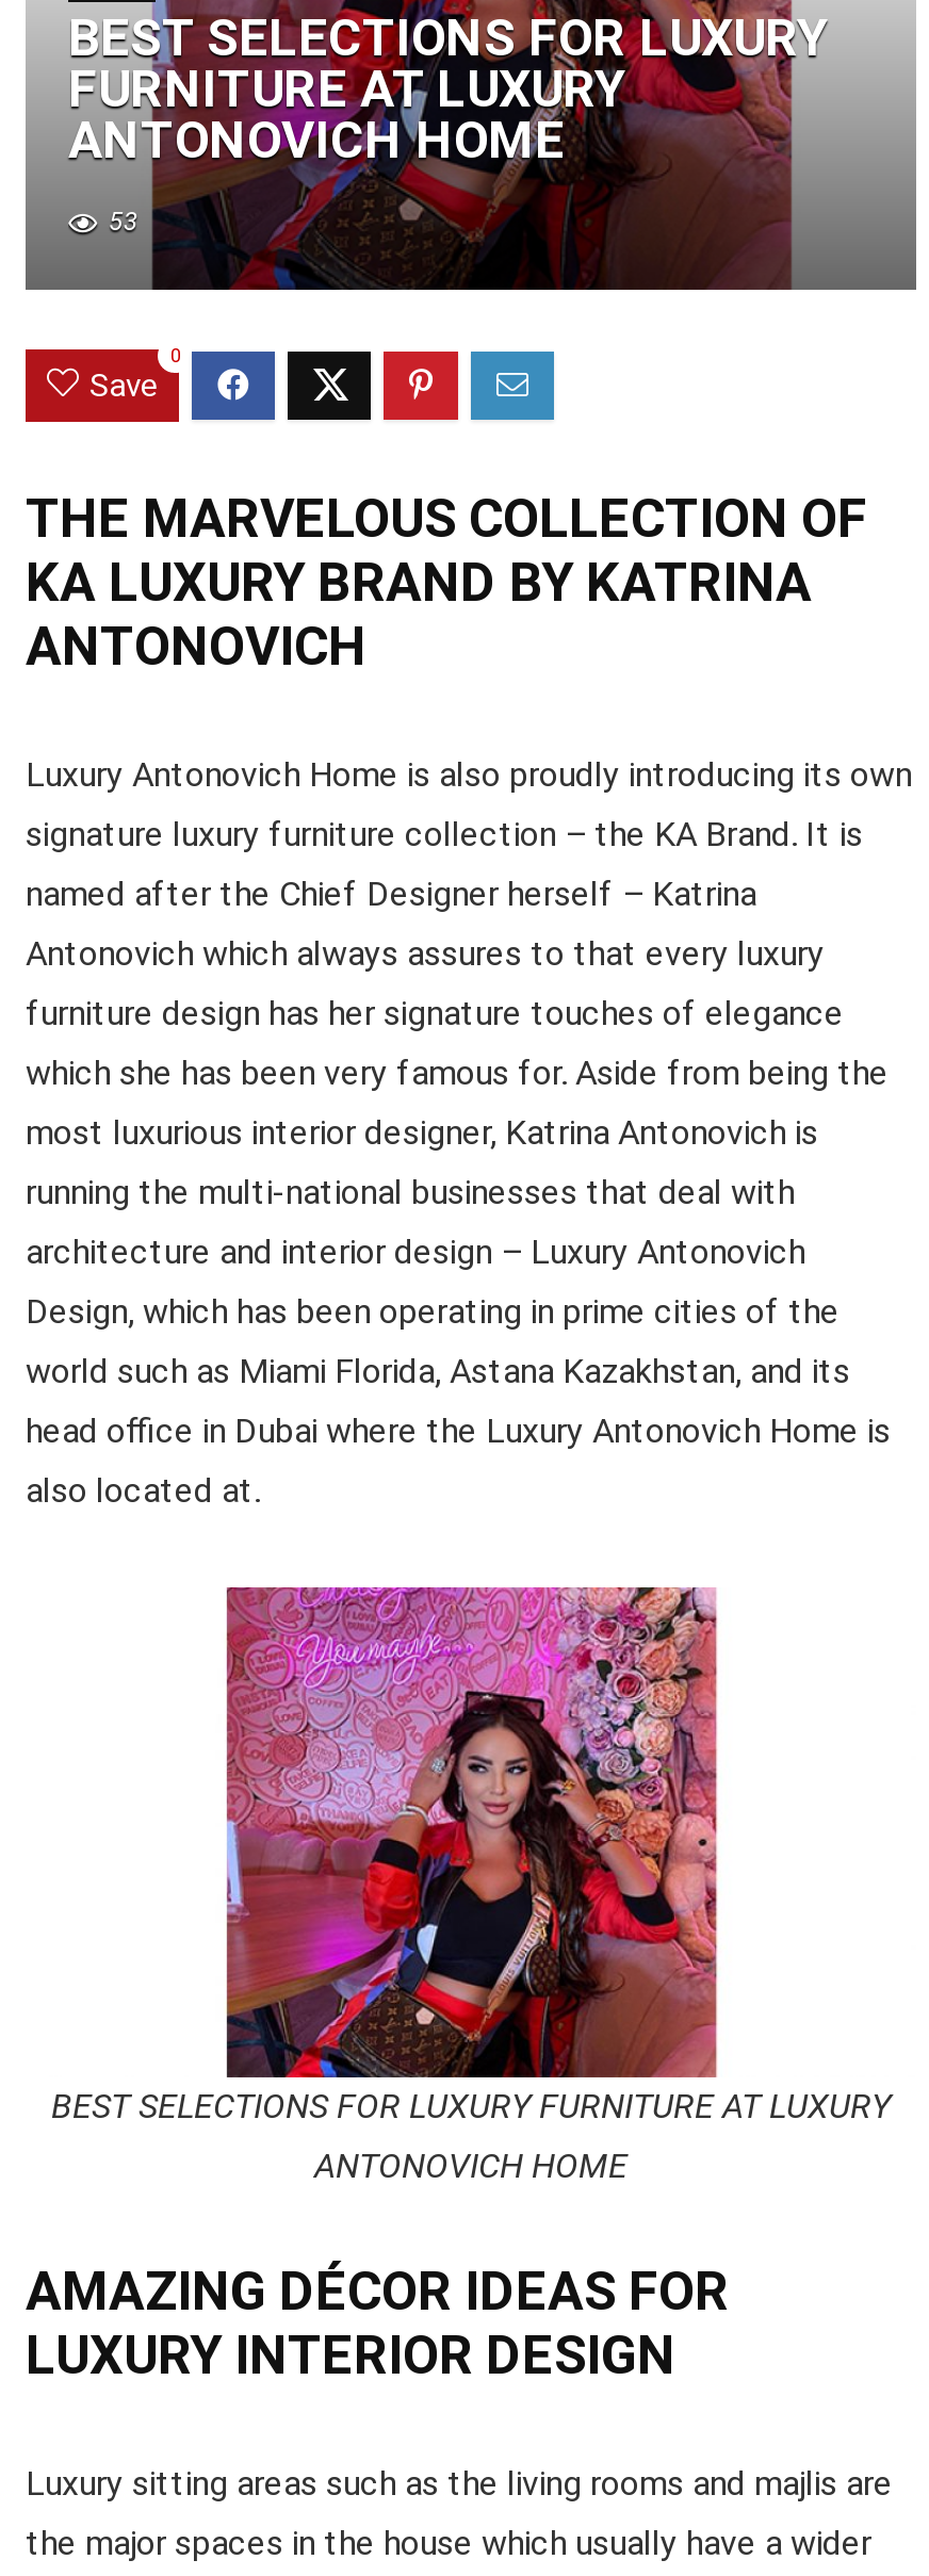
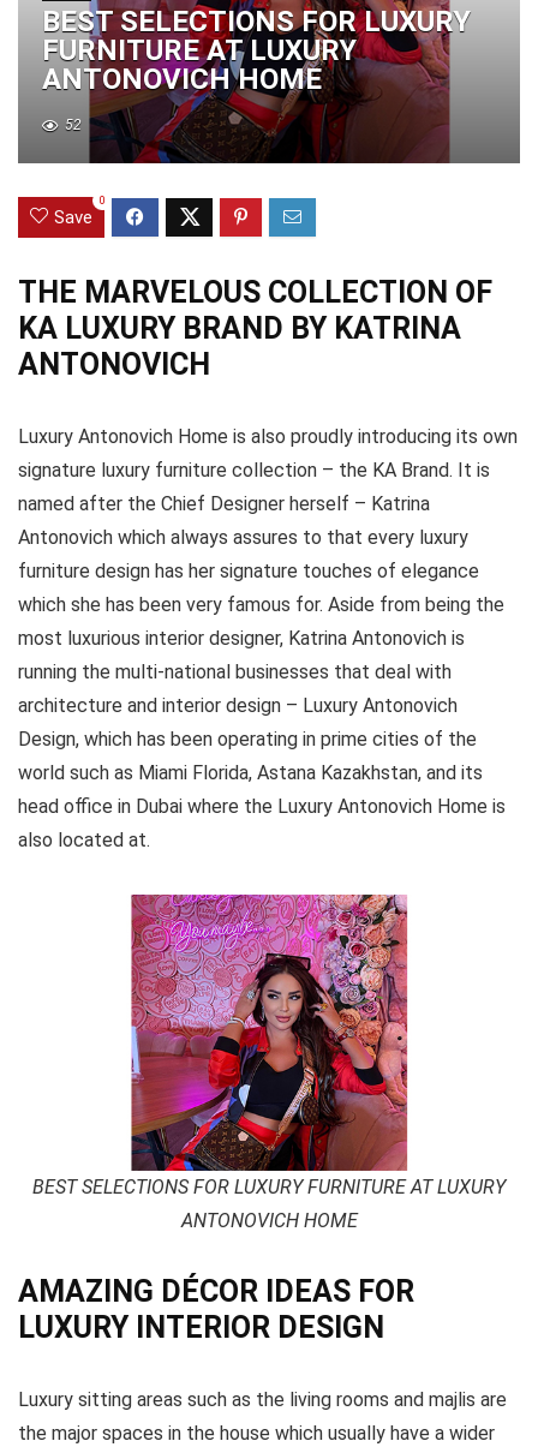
- 53
+ 52
